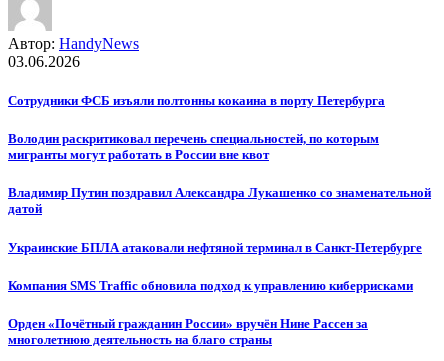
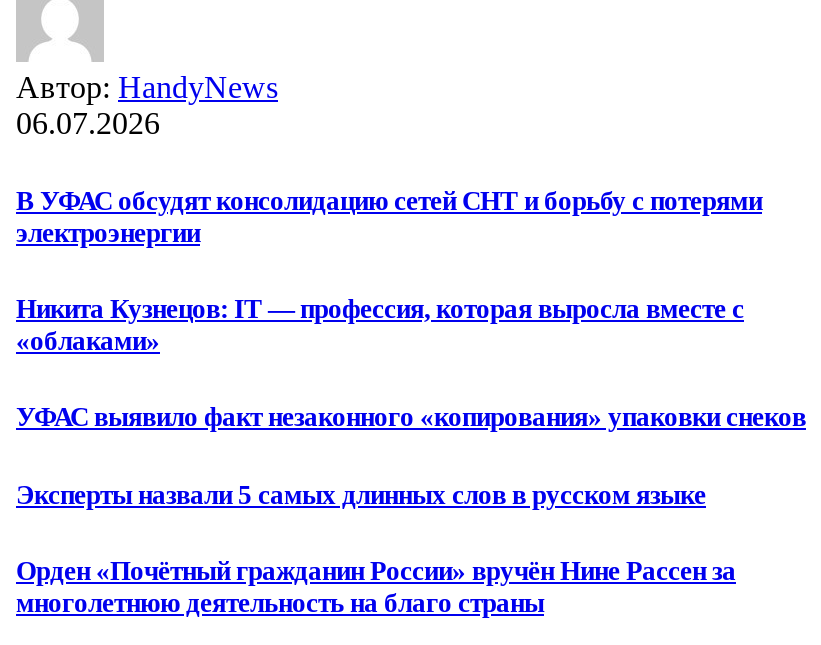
- 03.06.2026
- Сотрудники ФСБ изъяли полтонны кокаина в порту Петербурга
- Володин раскритиковал перечень специальностей, по которым
- мигранты могут работать в России вне квот
- Владимир Путин поздравил Александра Лукашенко со знаменательной
- датой
- Украинские БПЛА атаковали нефтяной терминал в Санкт-Петербурге
- Компания SMS Traffic обновила подход к управлению киберрисками
+ 06.07.2026
+ В УФАС обсудят консолидацию сетей СНТ и борьбу с потерями
+ электроэнергии
+ Никита Кузнецов: IT — профессия, которая выросла вместе с
+ «облаками»
+ УФАС выявило факт незаконного «копирования» упаковки снеков
+ Эксперты назвали 5 самых длинных слов в русском языке
